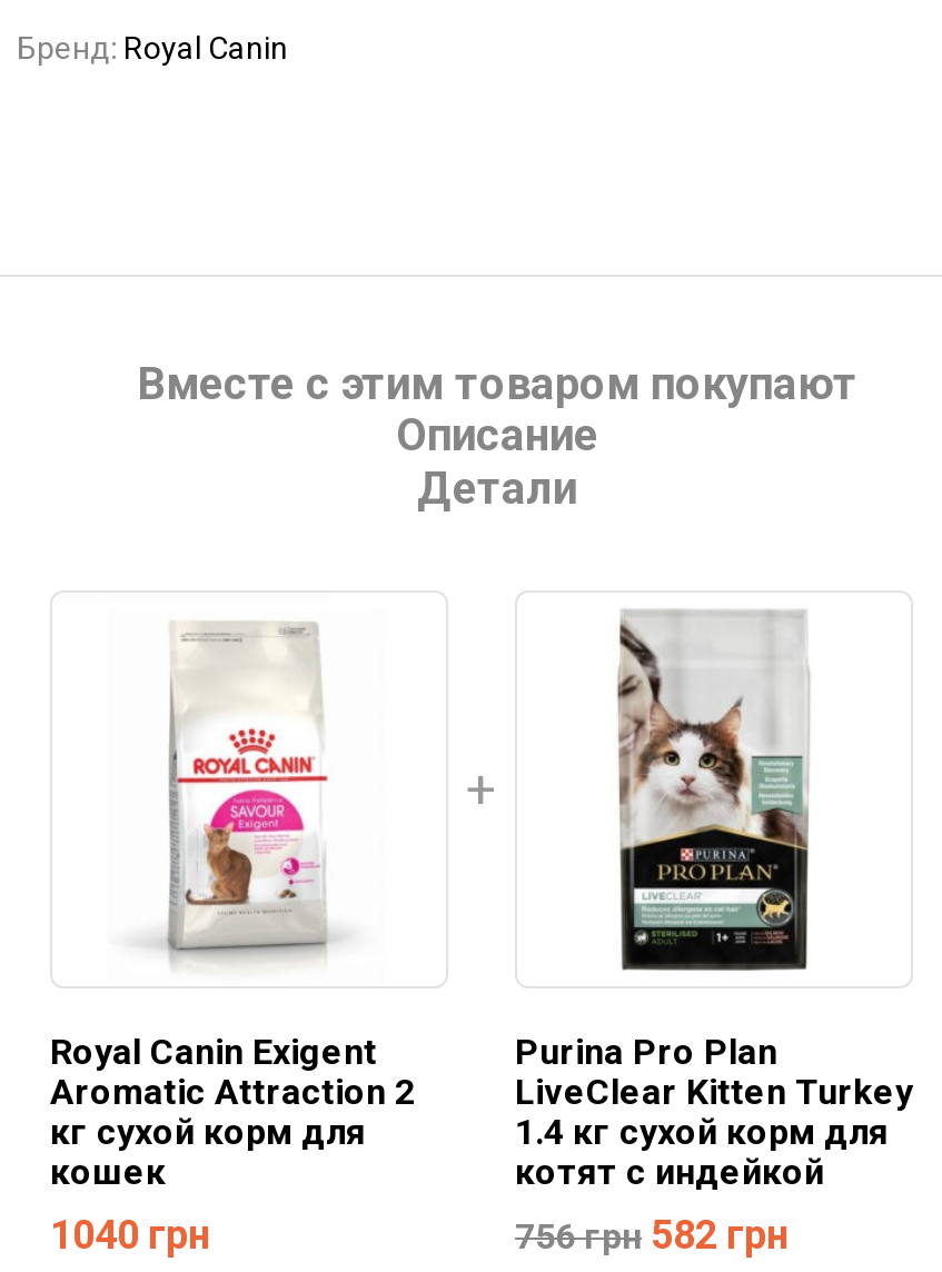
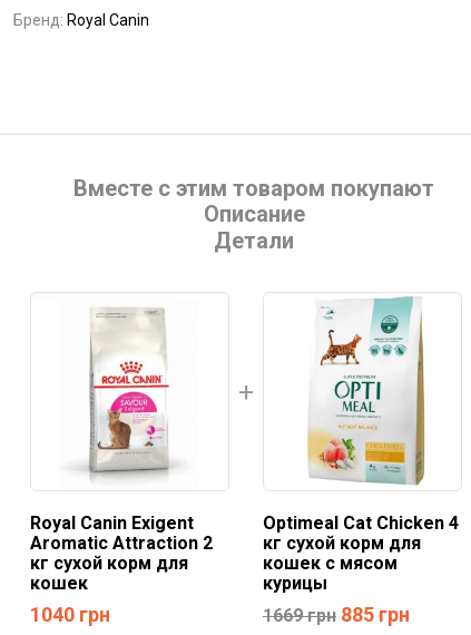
- [image]
- Purina Pro Plan
- LiveClear Kitten Turkey
- 1.4 кг сухой корм для
- котят с индейкой
- 756грн 582 грн
+ [image]
+ Optimeal Cat Chicken 4
+ кг сухой корм для
+ кошек с мясом
+ курицы
+ 1669грн 885 грн
